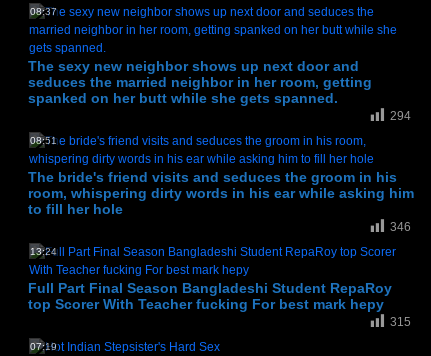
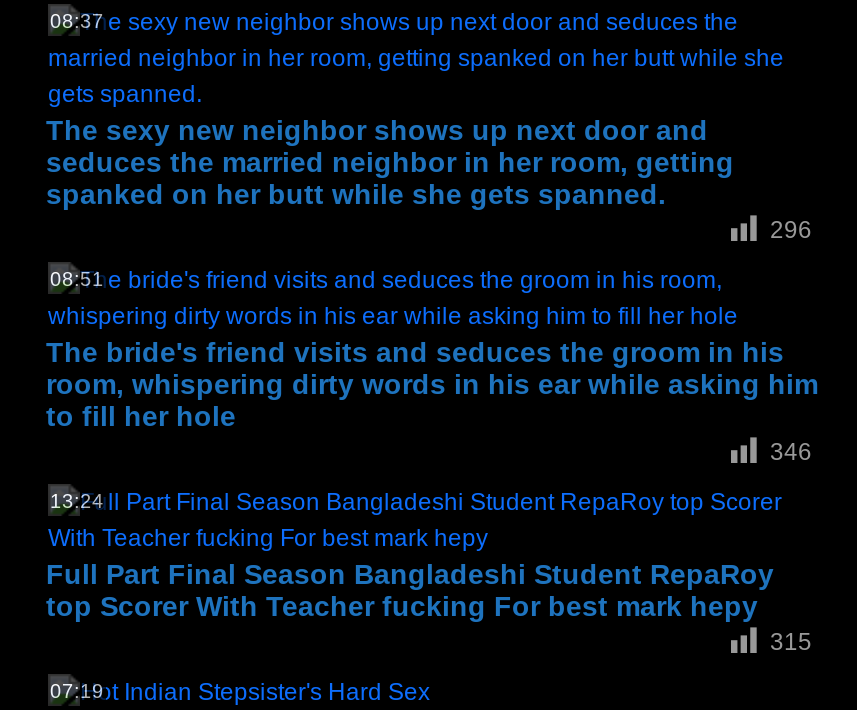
- 294
+ 296
